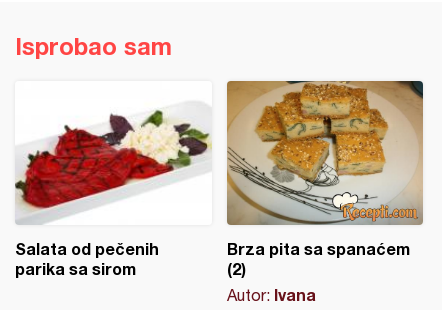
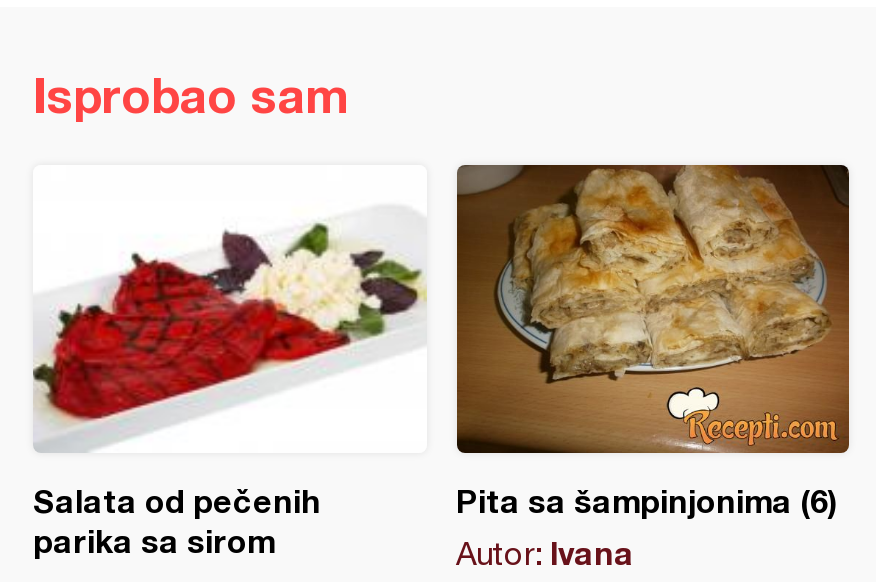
- [image]
- Brza pita sa spanaćem
- (2)
+ [image]
+ Pita sa šampinjonima (6)
